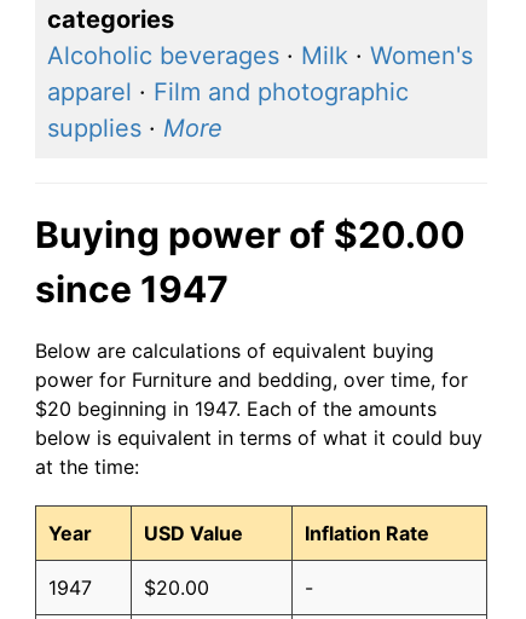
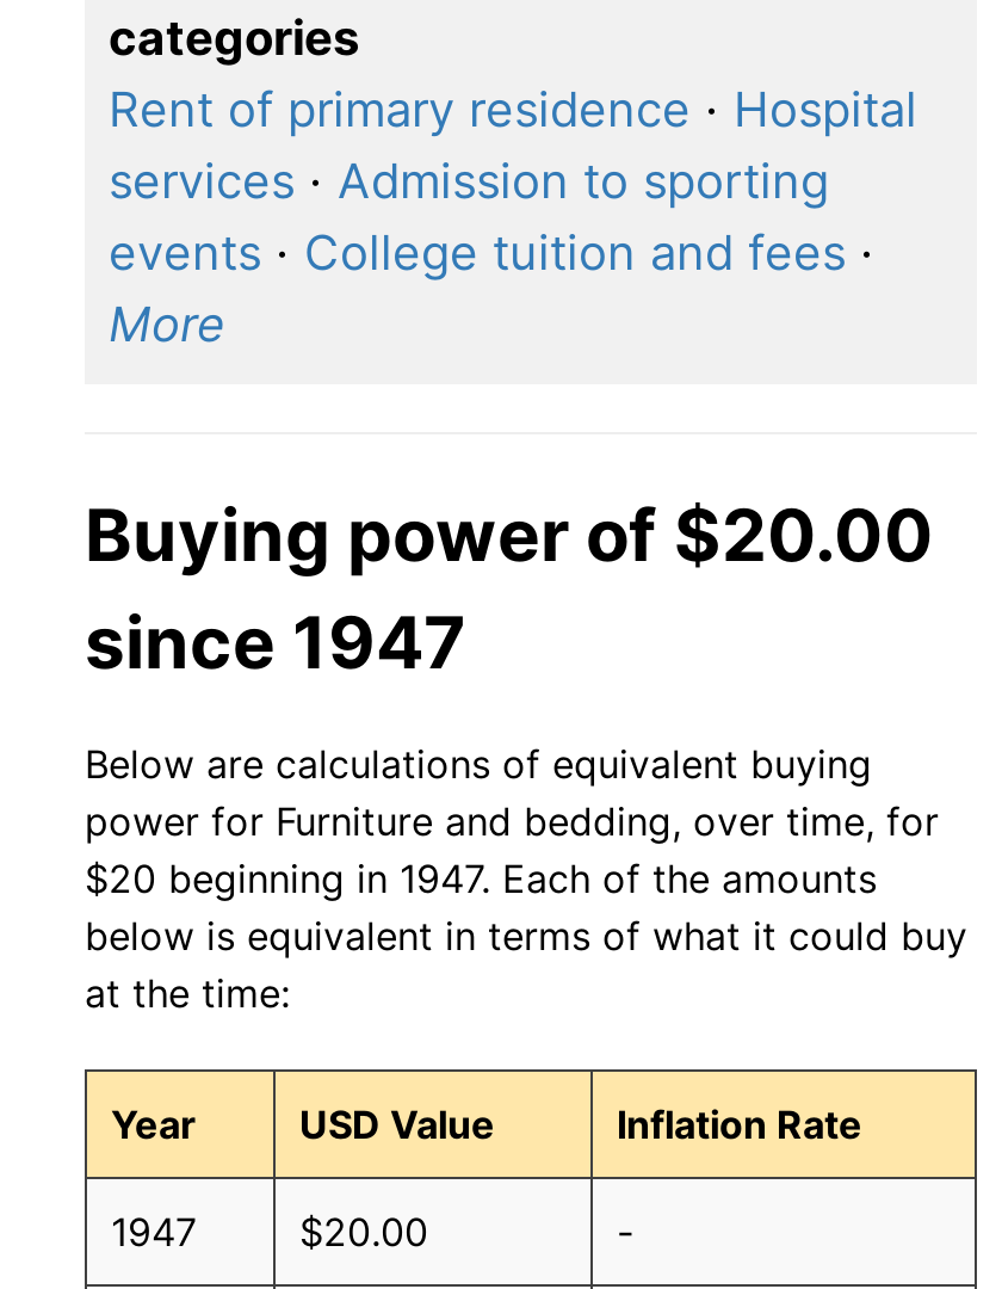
- Alcoholic beverages · Milk · Women's
- apparel · Film and photographic
- supplies · More
+ Rent of primary residence · Hospital
+ services · Admission to sporting
+ events · College tuition and fees ·
+ More
